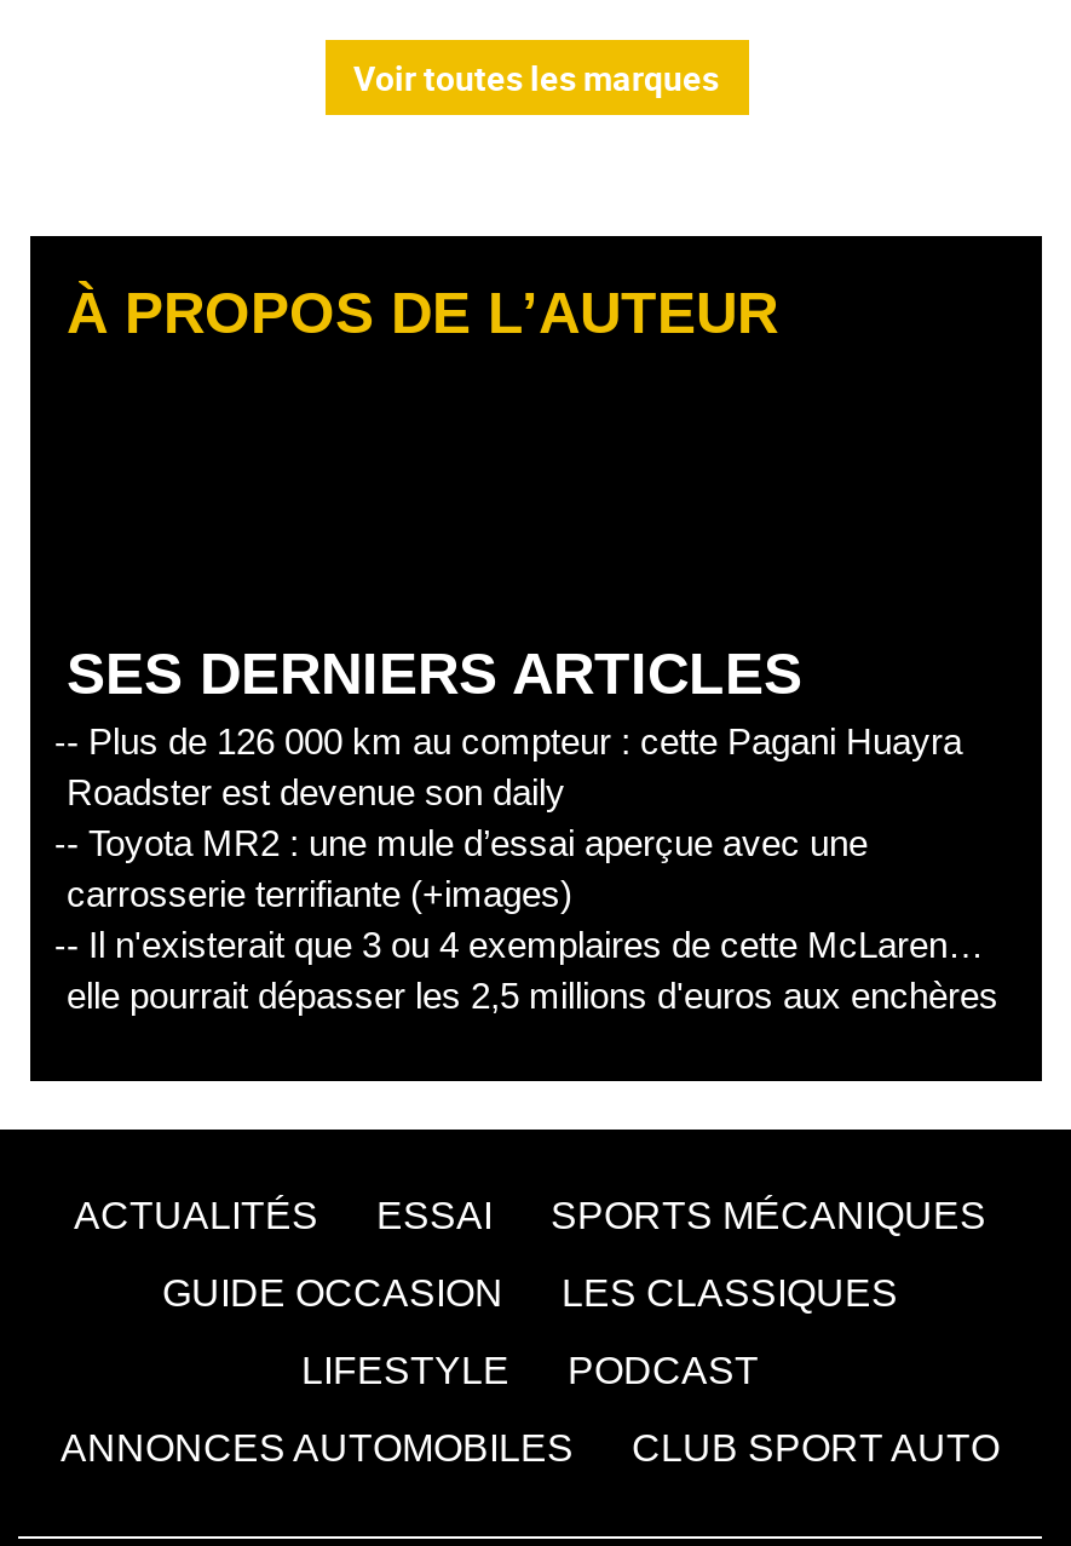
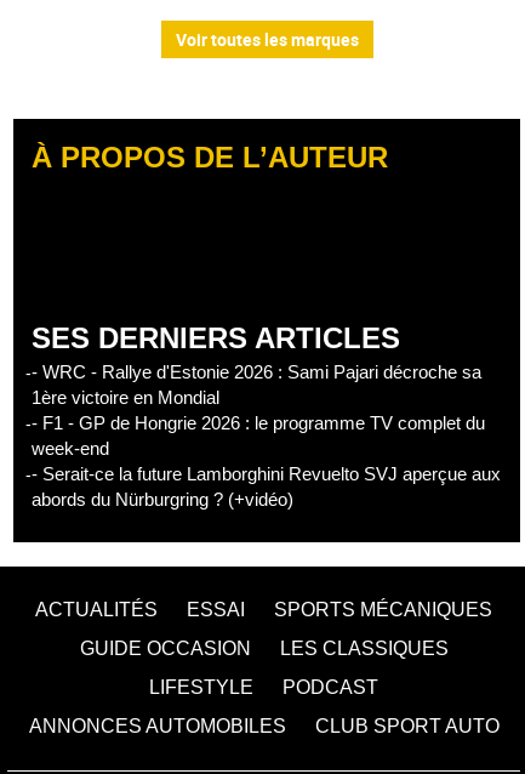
- - Plus de 126 000 km au compteur : cette Pagani Huayra
- Roadster est devenue son daily
- - Toyota MR2 : une mule d’essai aperçue avec une
- carrosserie terrifiante (+images)
- - Il n'existerait que 3 ou 4 exemplaires de cette McLaren…
- elle pourrait dépasser les 2,5 millions d'euros aux enchères
+ - WRC - Rallye d'Estonie 2026 : Sami Pajari décroche sa
+ 1ère victoire en Mondial
+ - F1 - GP de Hongrie 2026 : le programme TV complet du
+ week-end
+ - Serait-ce la future Lamborghini Revuelto SVJ aperçue aux
+ abords du Nürburgring ? (+vidéo)
